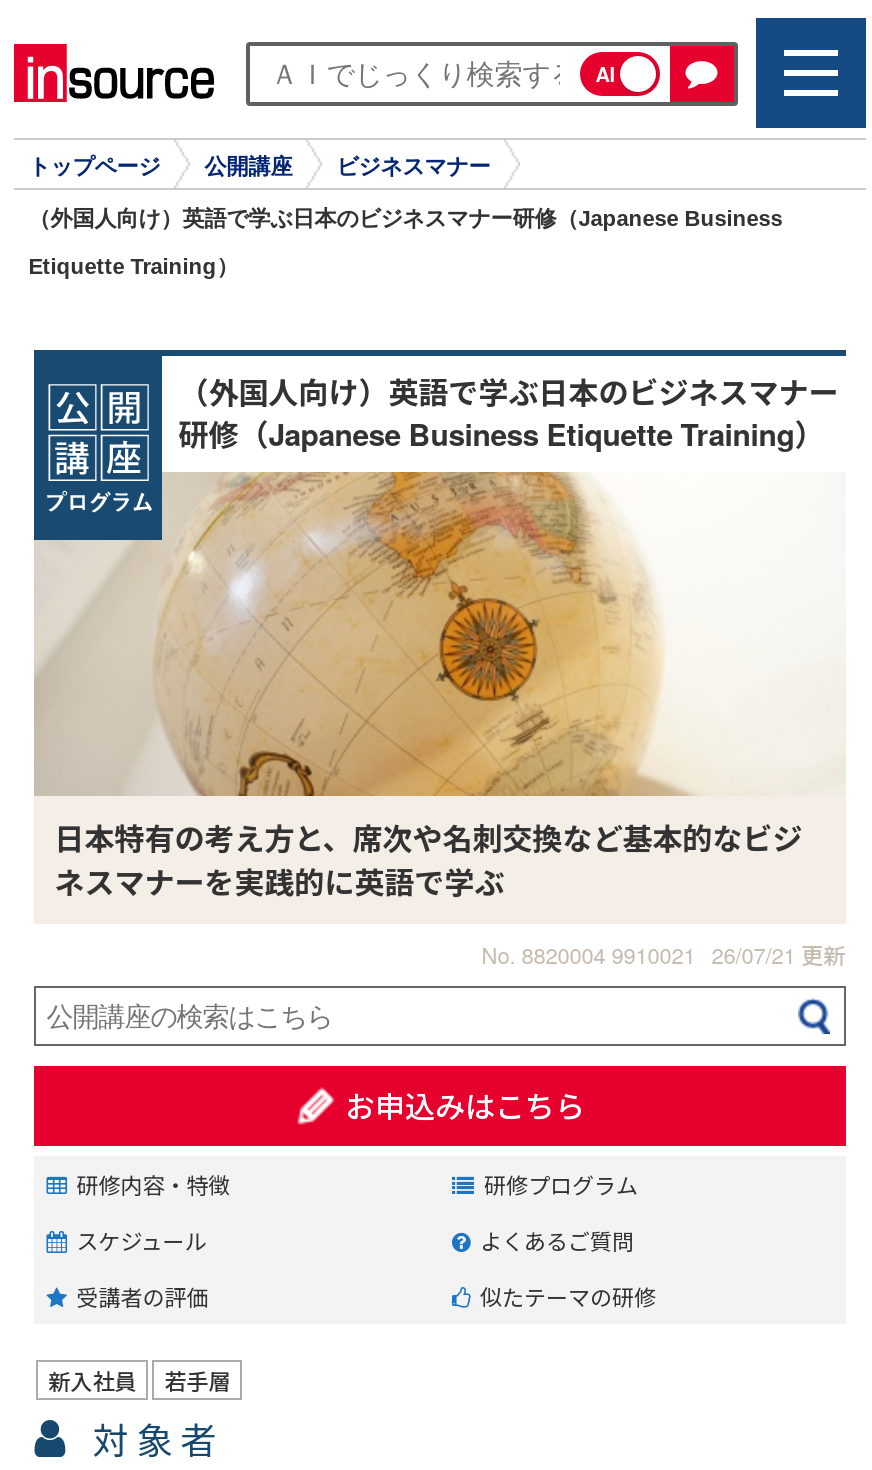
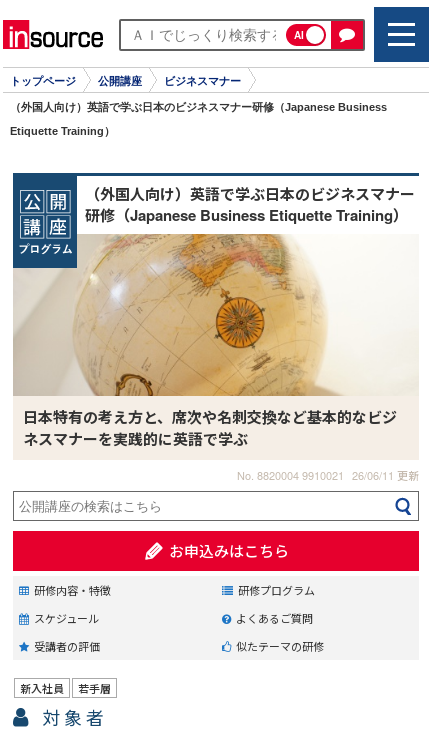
- No. 8820004 9910021 26/07/21 更新
+ No. 8820004 9910021 26/06/11 更新
